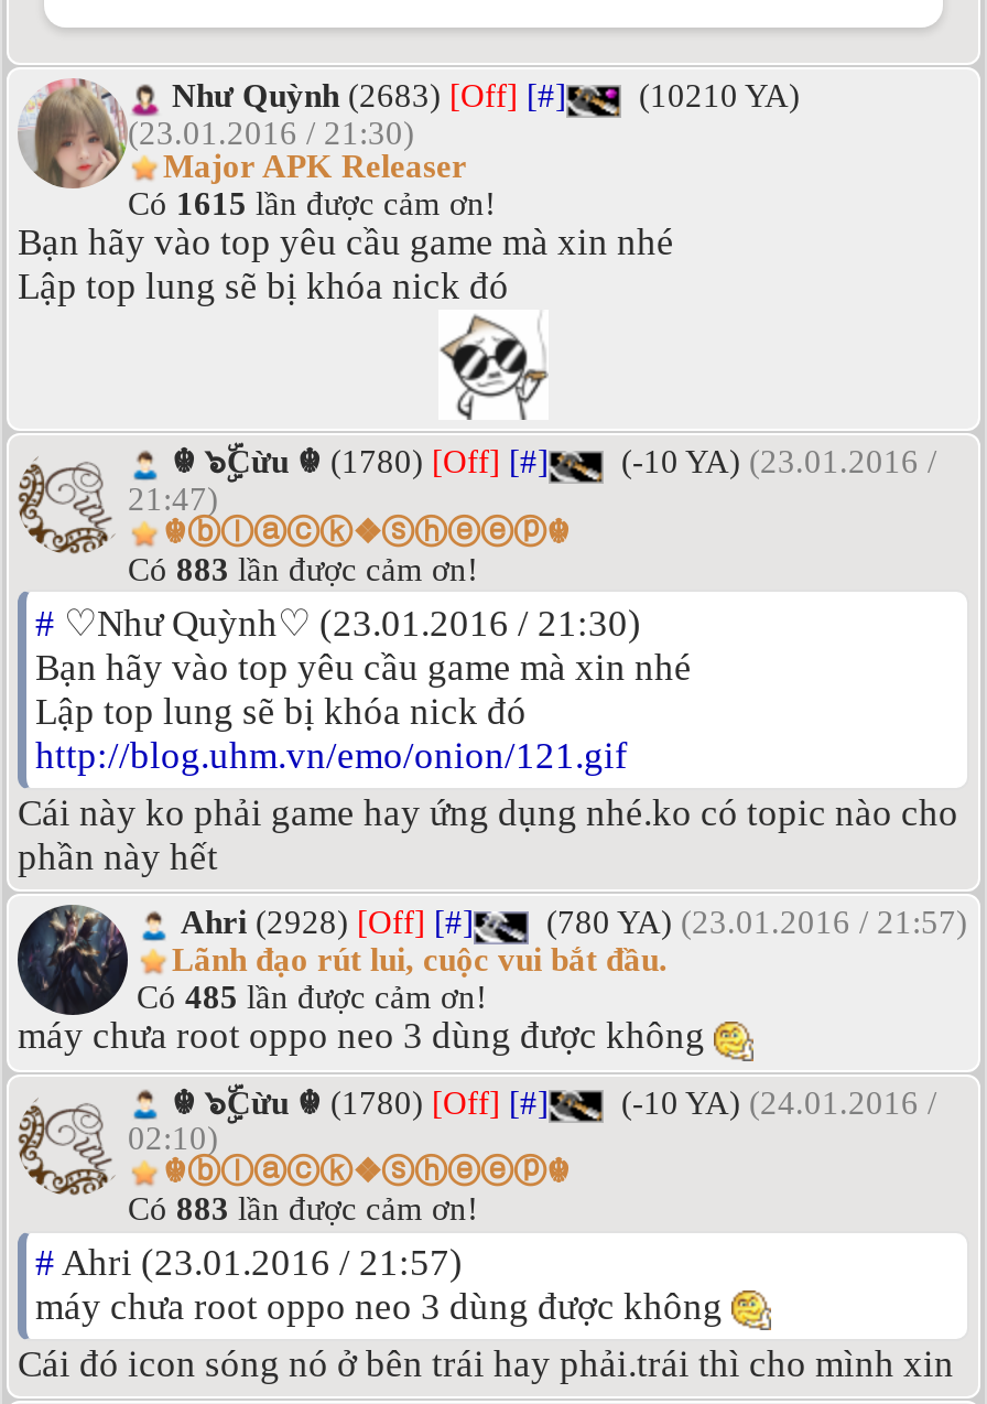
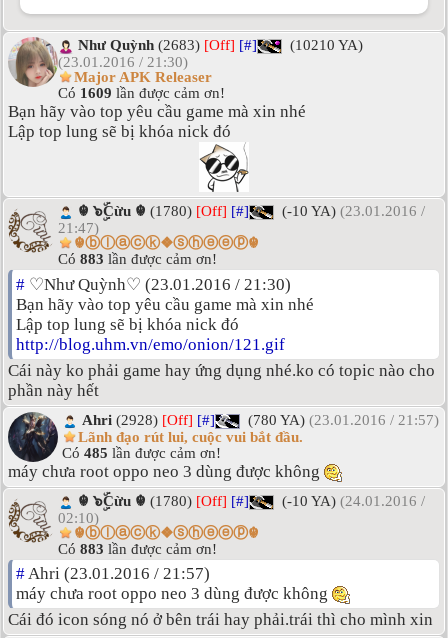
- Có 1615 lần được cảm ơn!
+ Có 1609 lần được cảm ơn!
